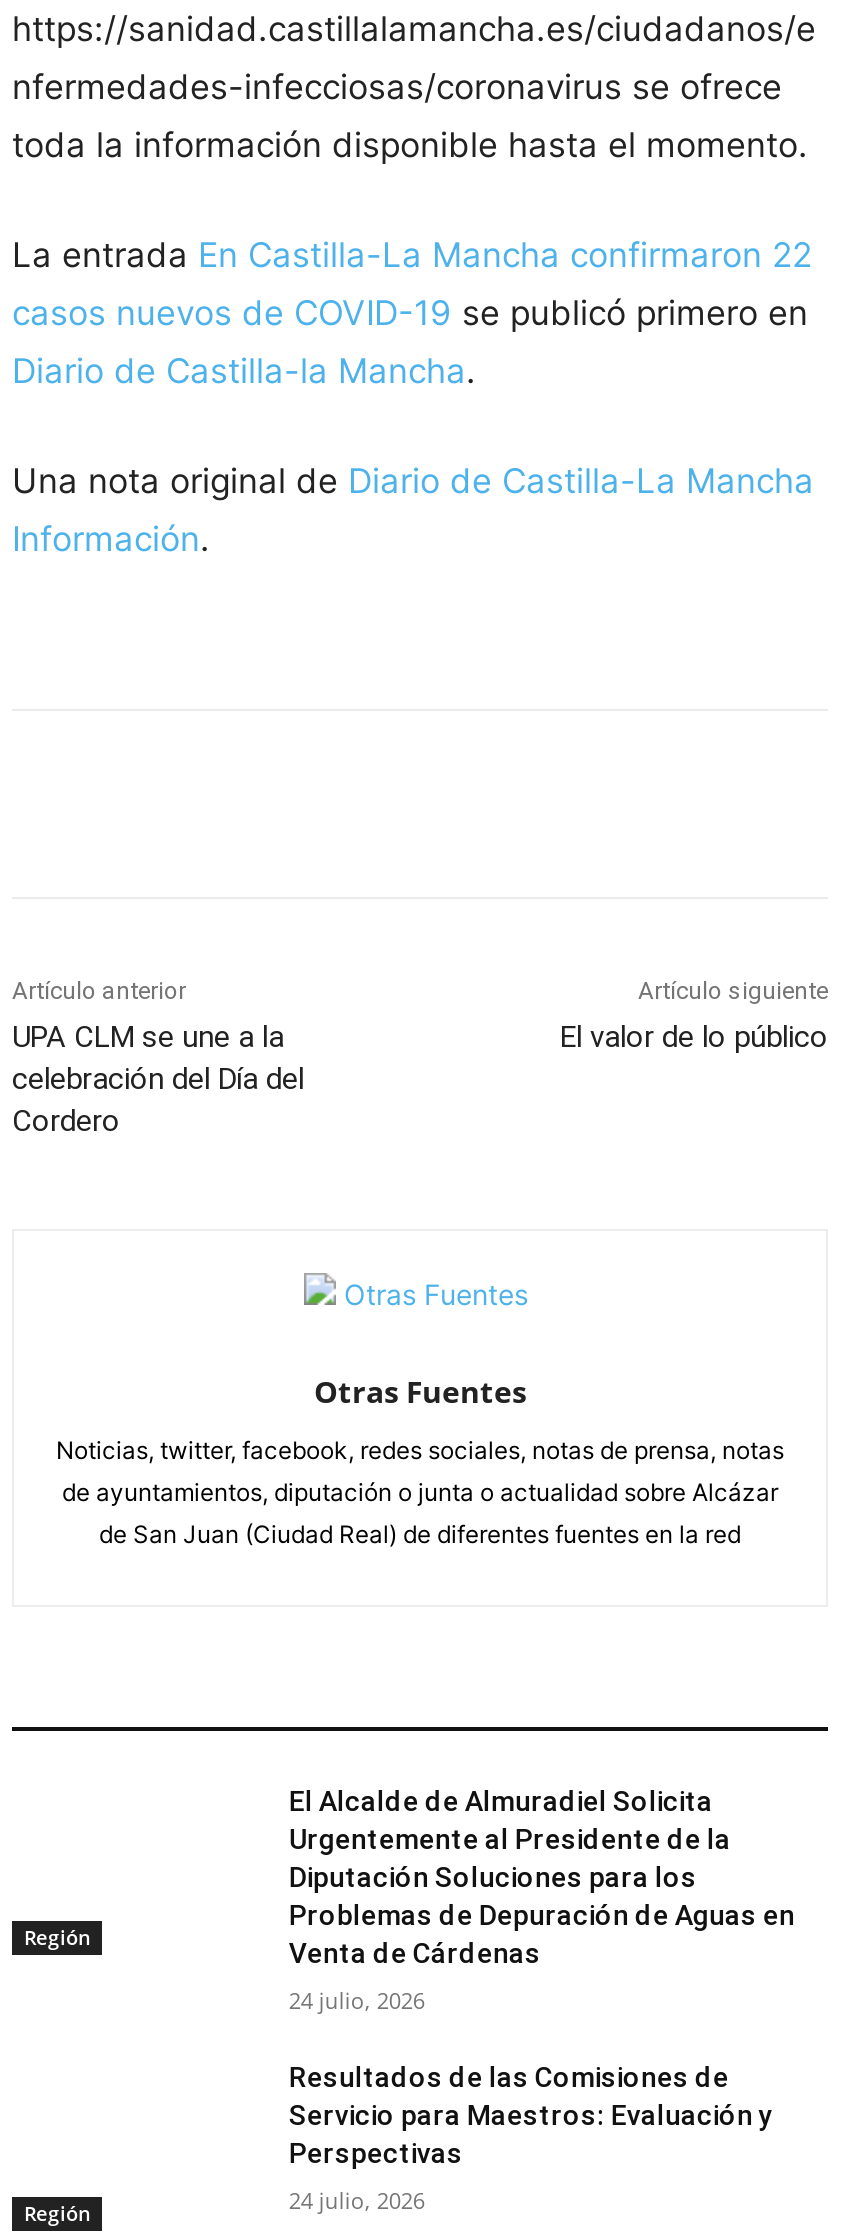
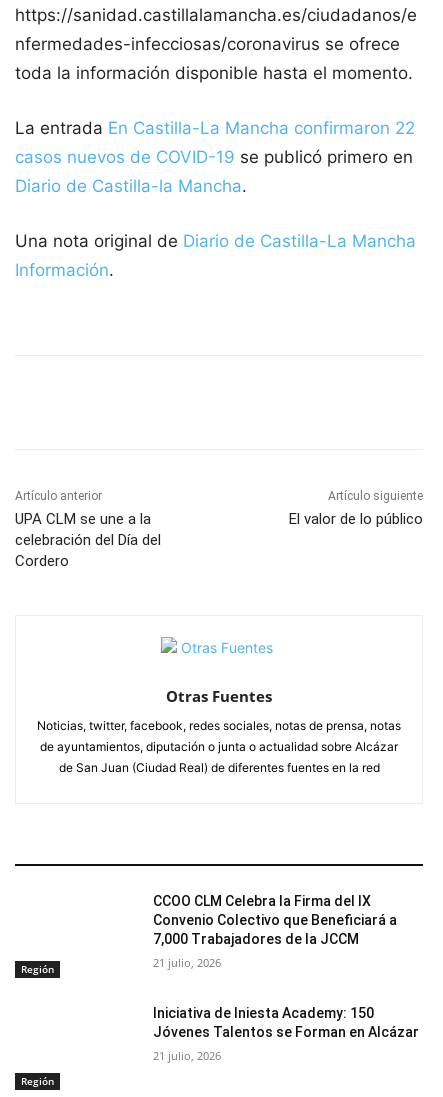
- El Alcalde de Almuradiel Solicita
- Urgentemente al Presidente de la
- Diputación Soluciones para los
- Problemas de Depuración de Aguas en
- Venta de Cárdenas
+ CCOO CLM Celebra la Firma del IX
+ Convenio Colectivo que Beneficiará a
+ 7,000 Trabajadores de la JCCM

- 24 julio, 2026
+ 21 julio, 2026

- Resultados de las Comisiones de
- Servicio para Maestros: Evaluación y
- Perspectivas
+ Iniciativa de Iniesta Academy: 150
+ Jóvenes Talentos se Forman en Alcázar

- 24 julio, 2026
+ 21 julio, 2026
